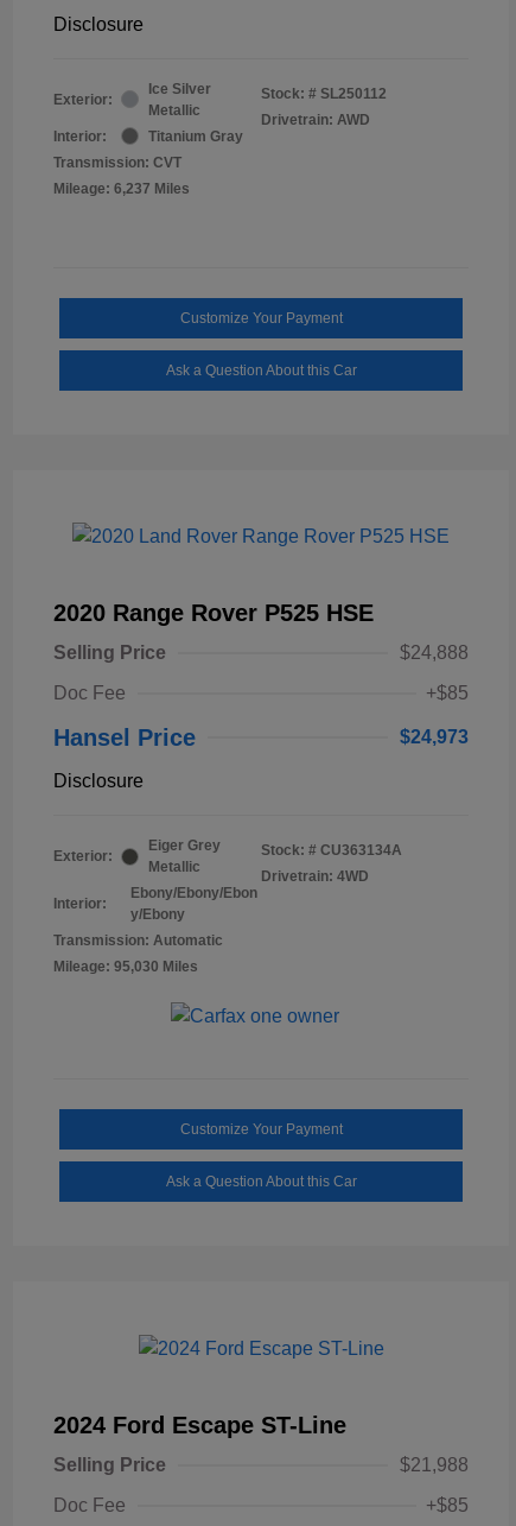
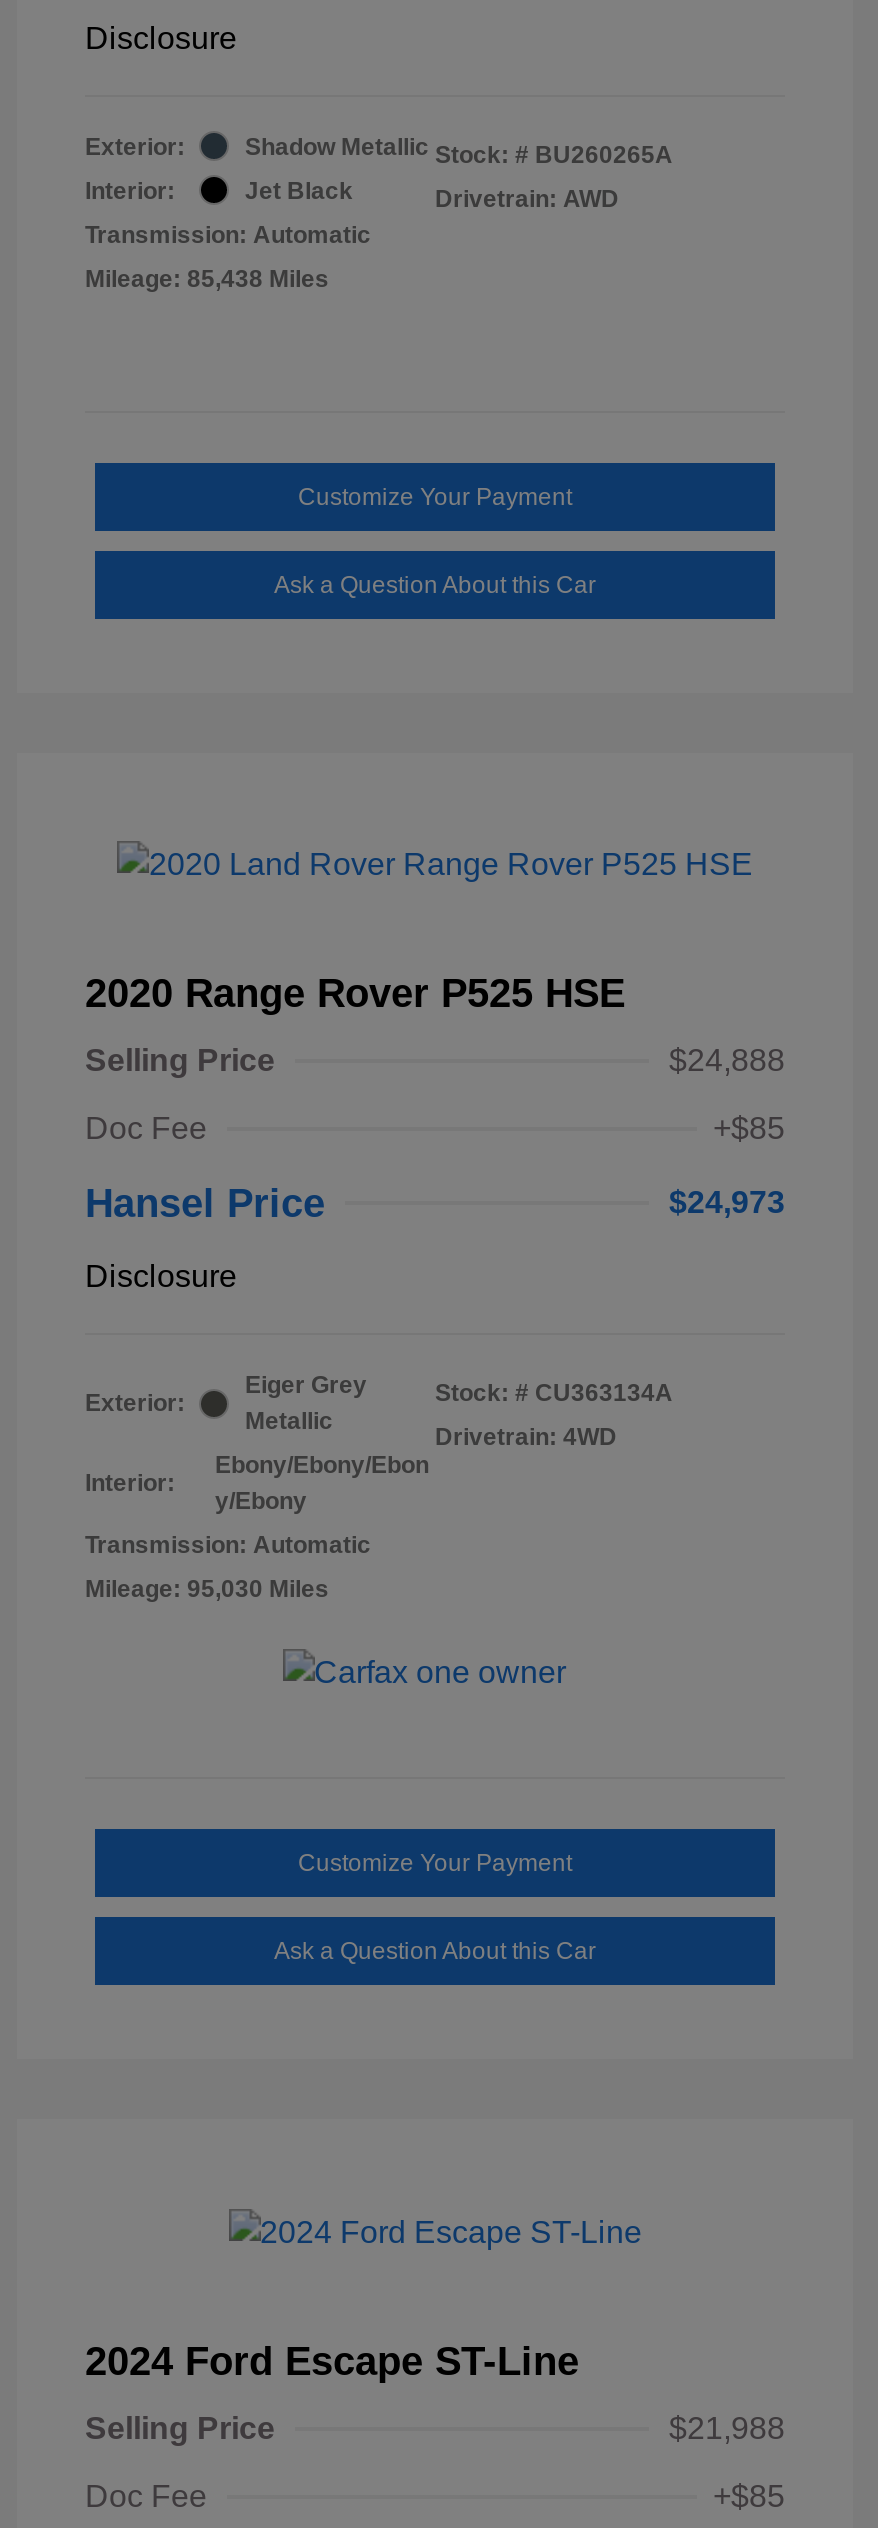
- Ice Silver
- Metallic
+ Shadow Metallic

- Stock: # SL250112
+ Stock: # BU260265A

- Titanium Gray
+ Jet Black

- Transmission: CVT
+ Transmission: Automatic

- Mileage: 6,237 Miles
+ Mileage: 85,438 Miles
